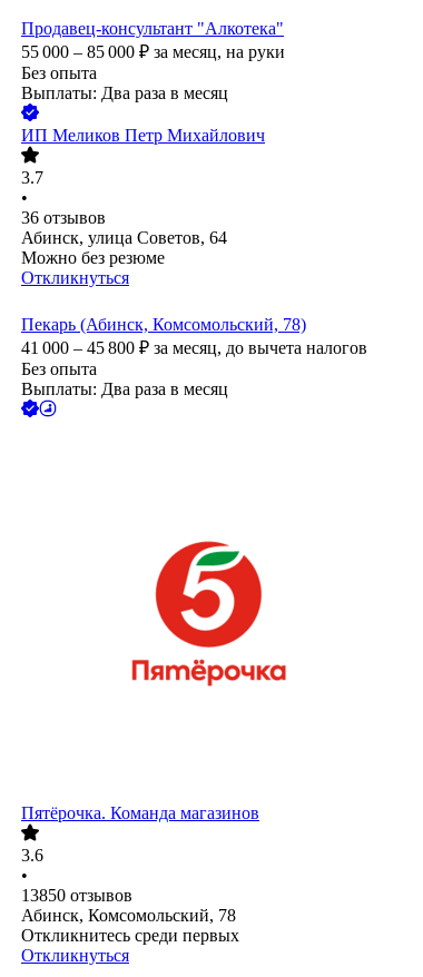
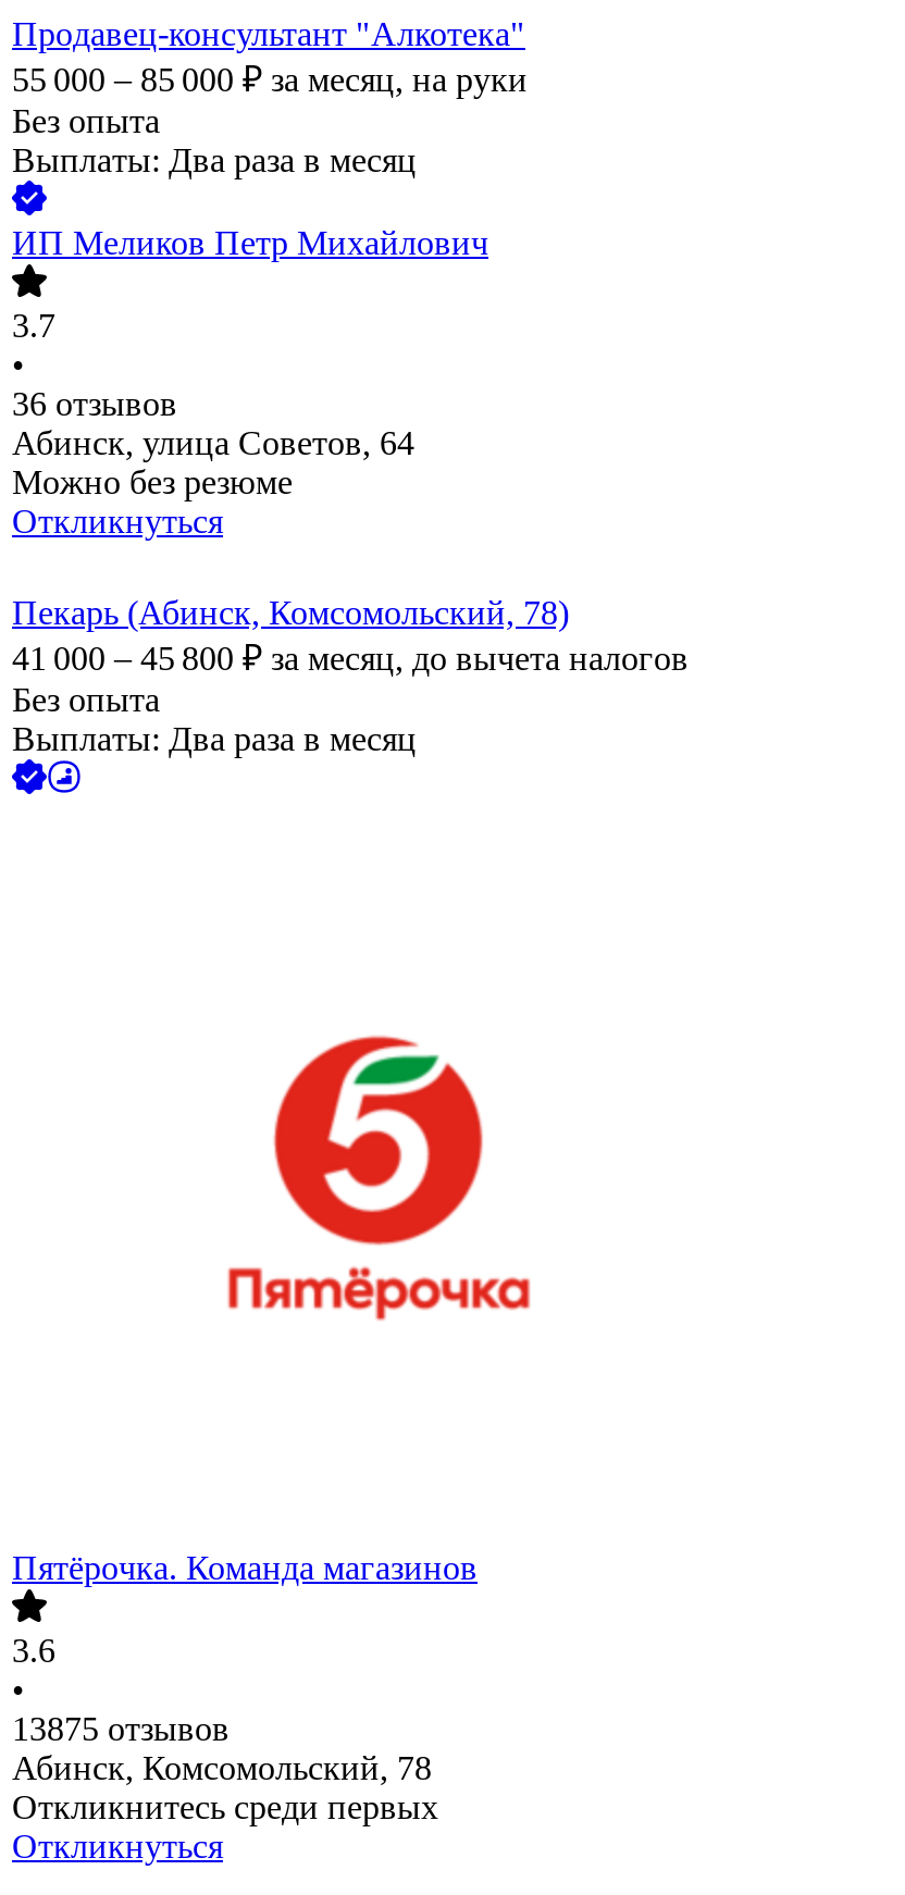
- 13850 отзывов
+ 13875 отзывов
